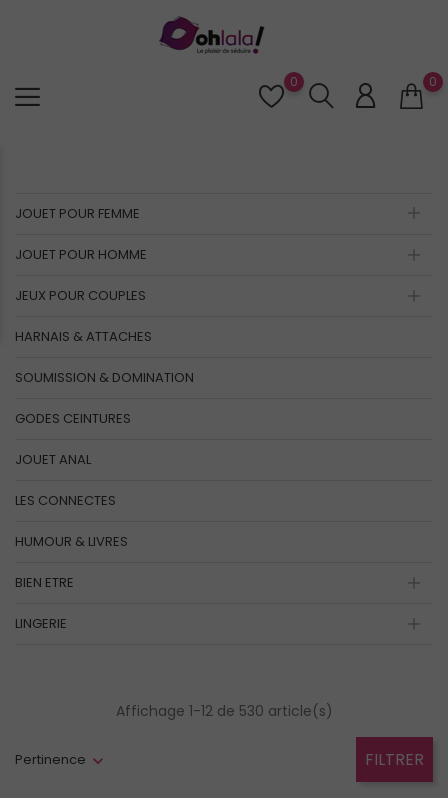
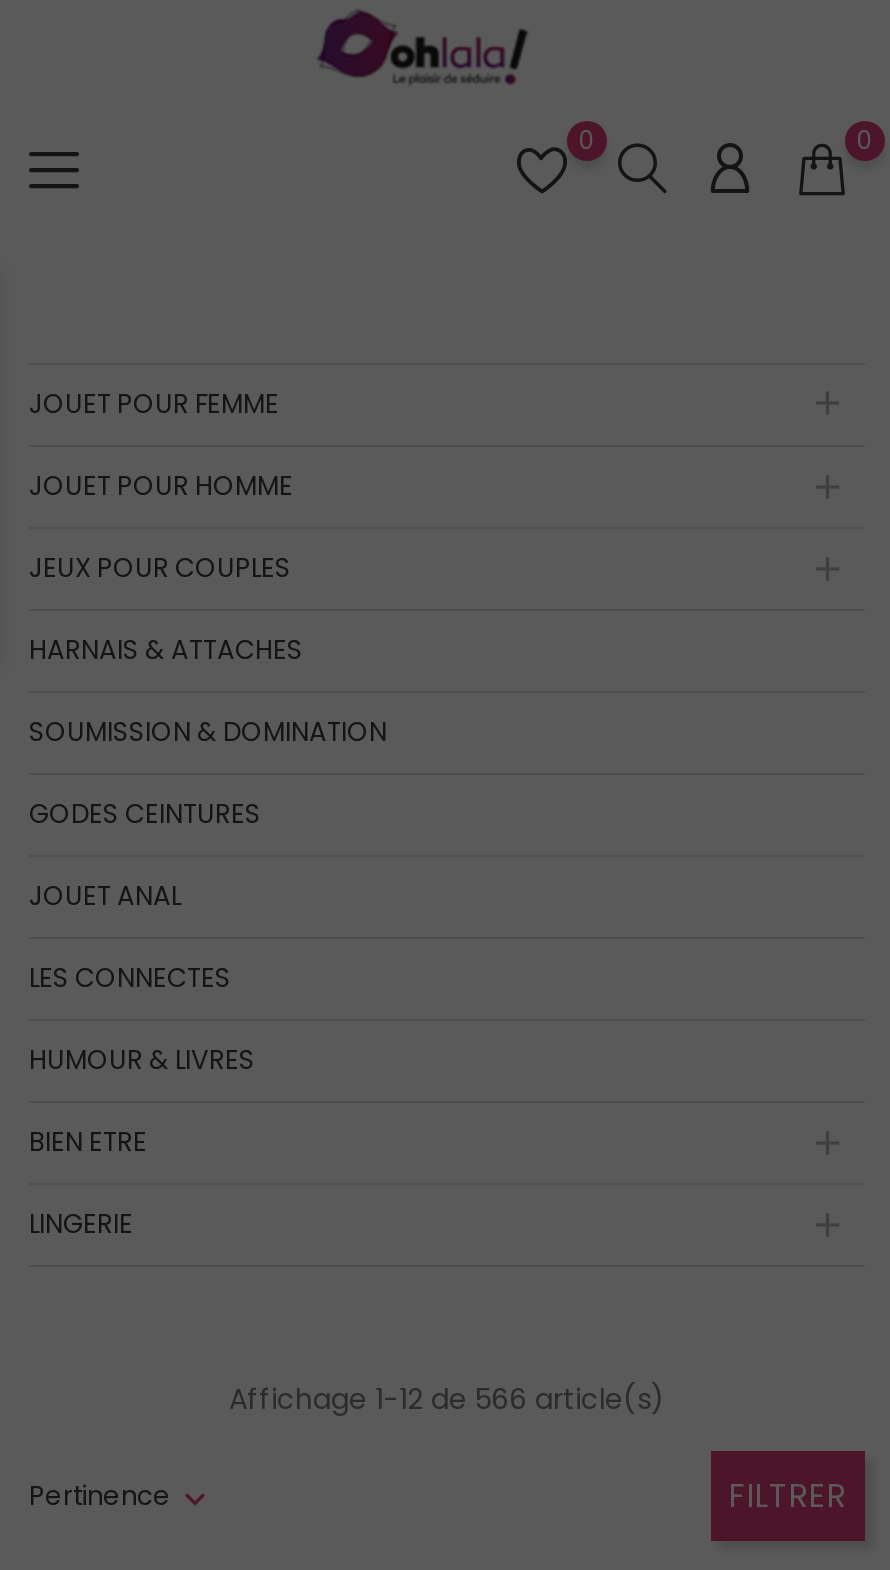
- Affichage 1-12 de 530 article(s)
+ Affichage 1-12 de 566 article(s)
